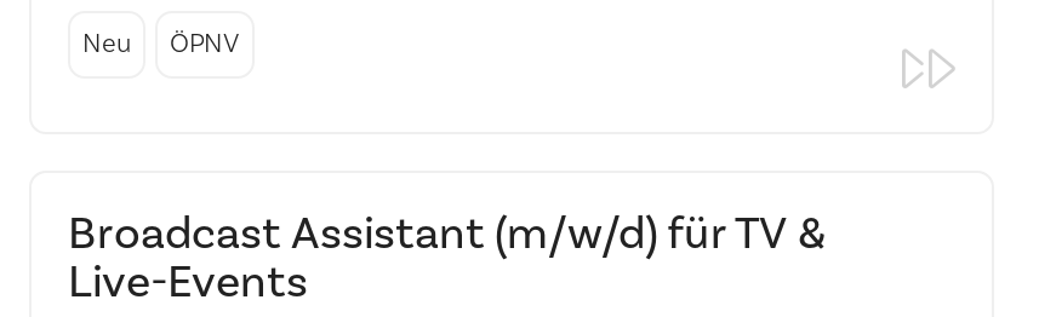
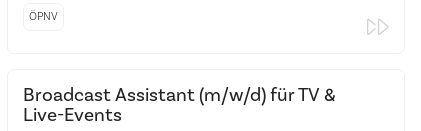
- Neu
